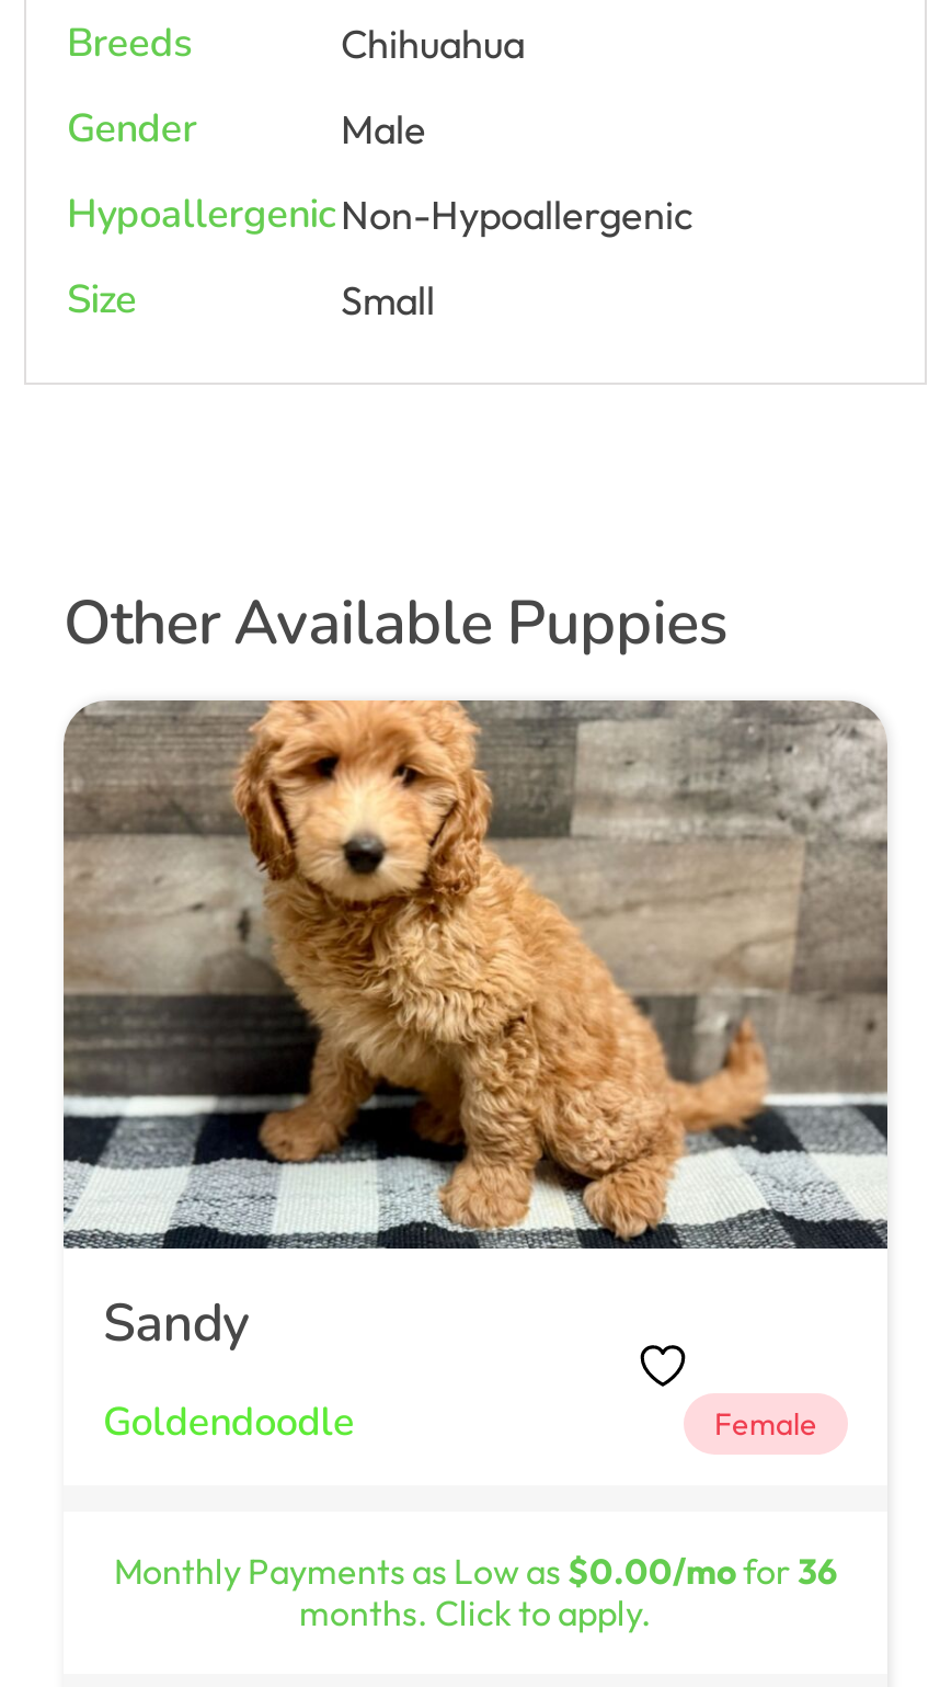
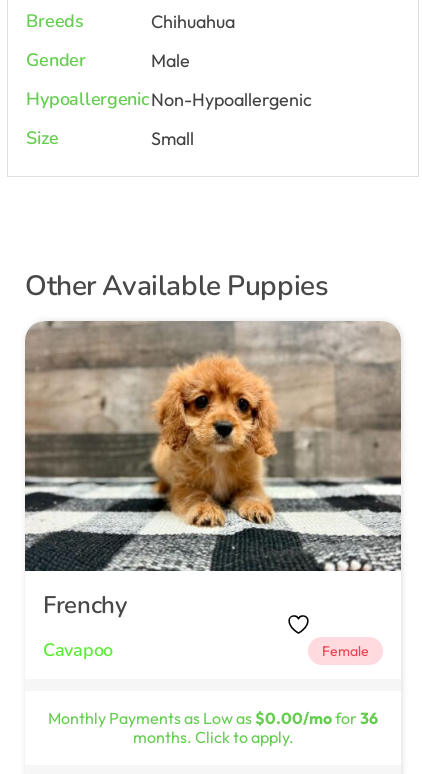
- [image]
- Sandy
+ [image]
+ Frenchy

- Goldendoodle
+ Cavapoo
